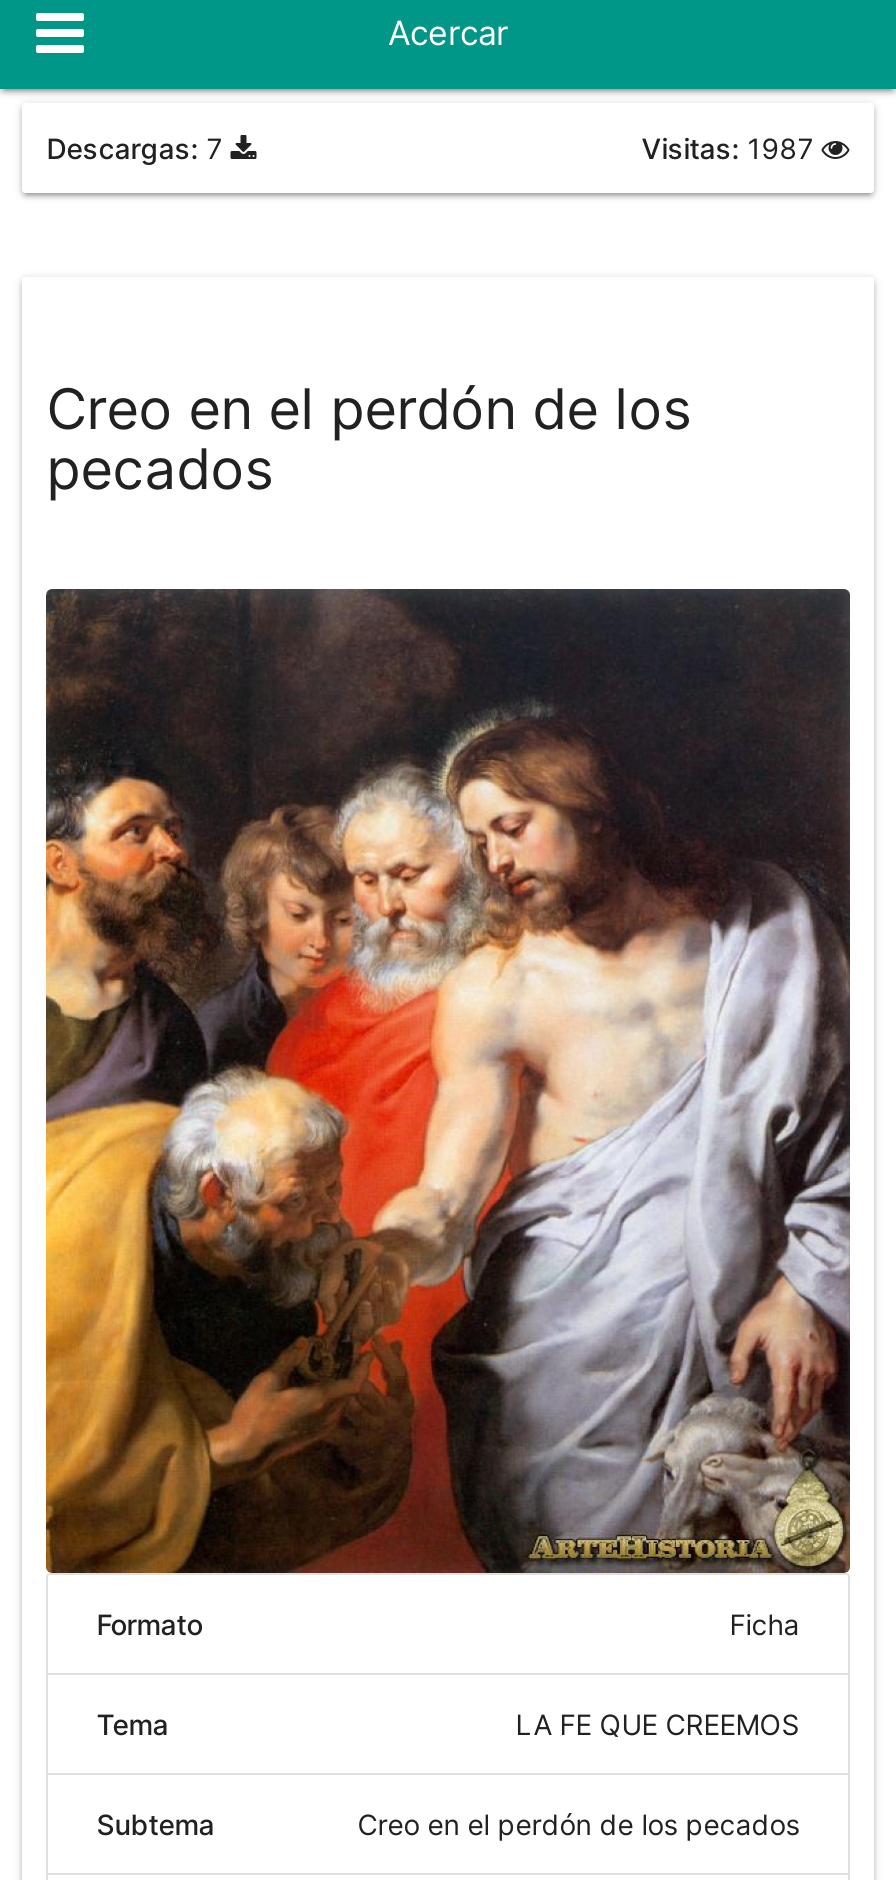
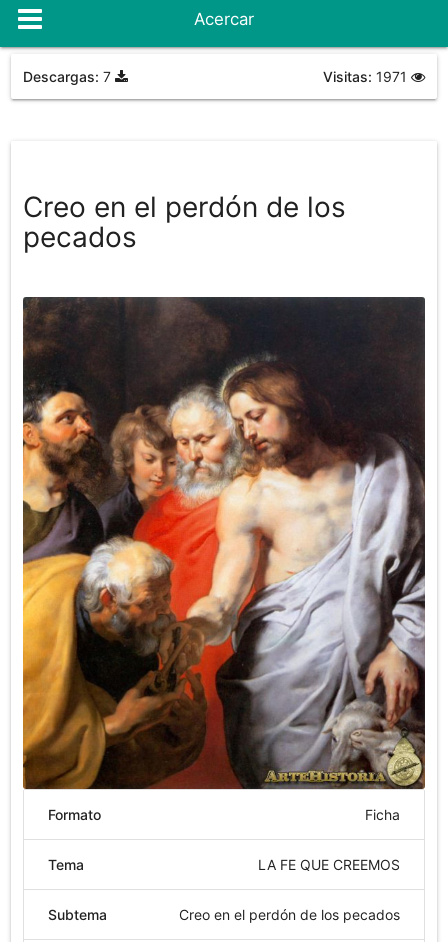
- Visitas: 1987
+ Visitas: 1971
